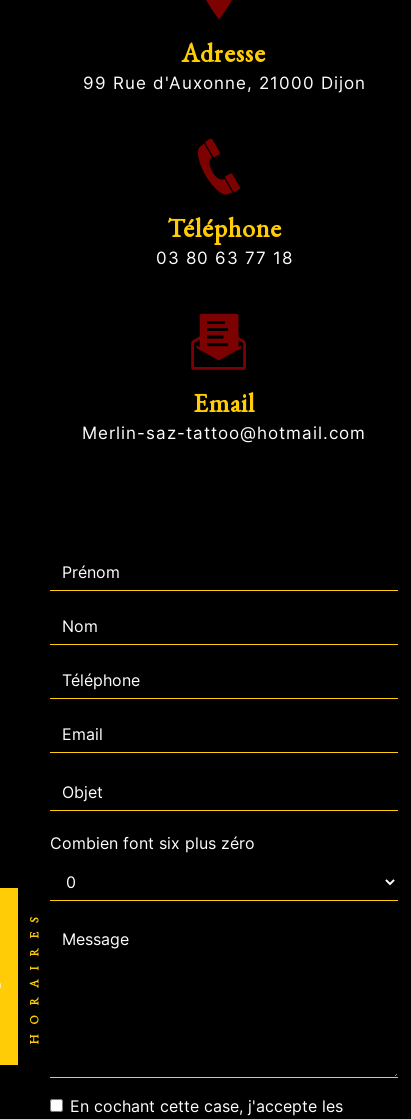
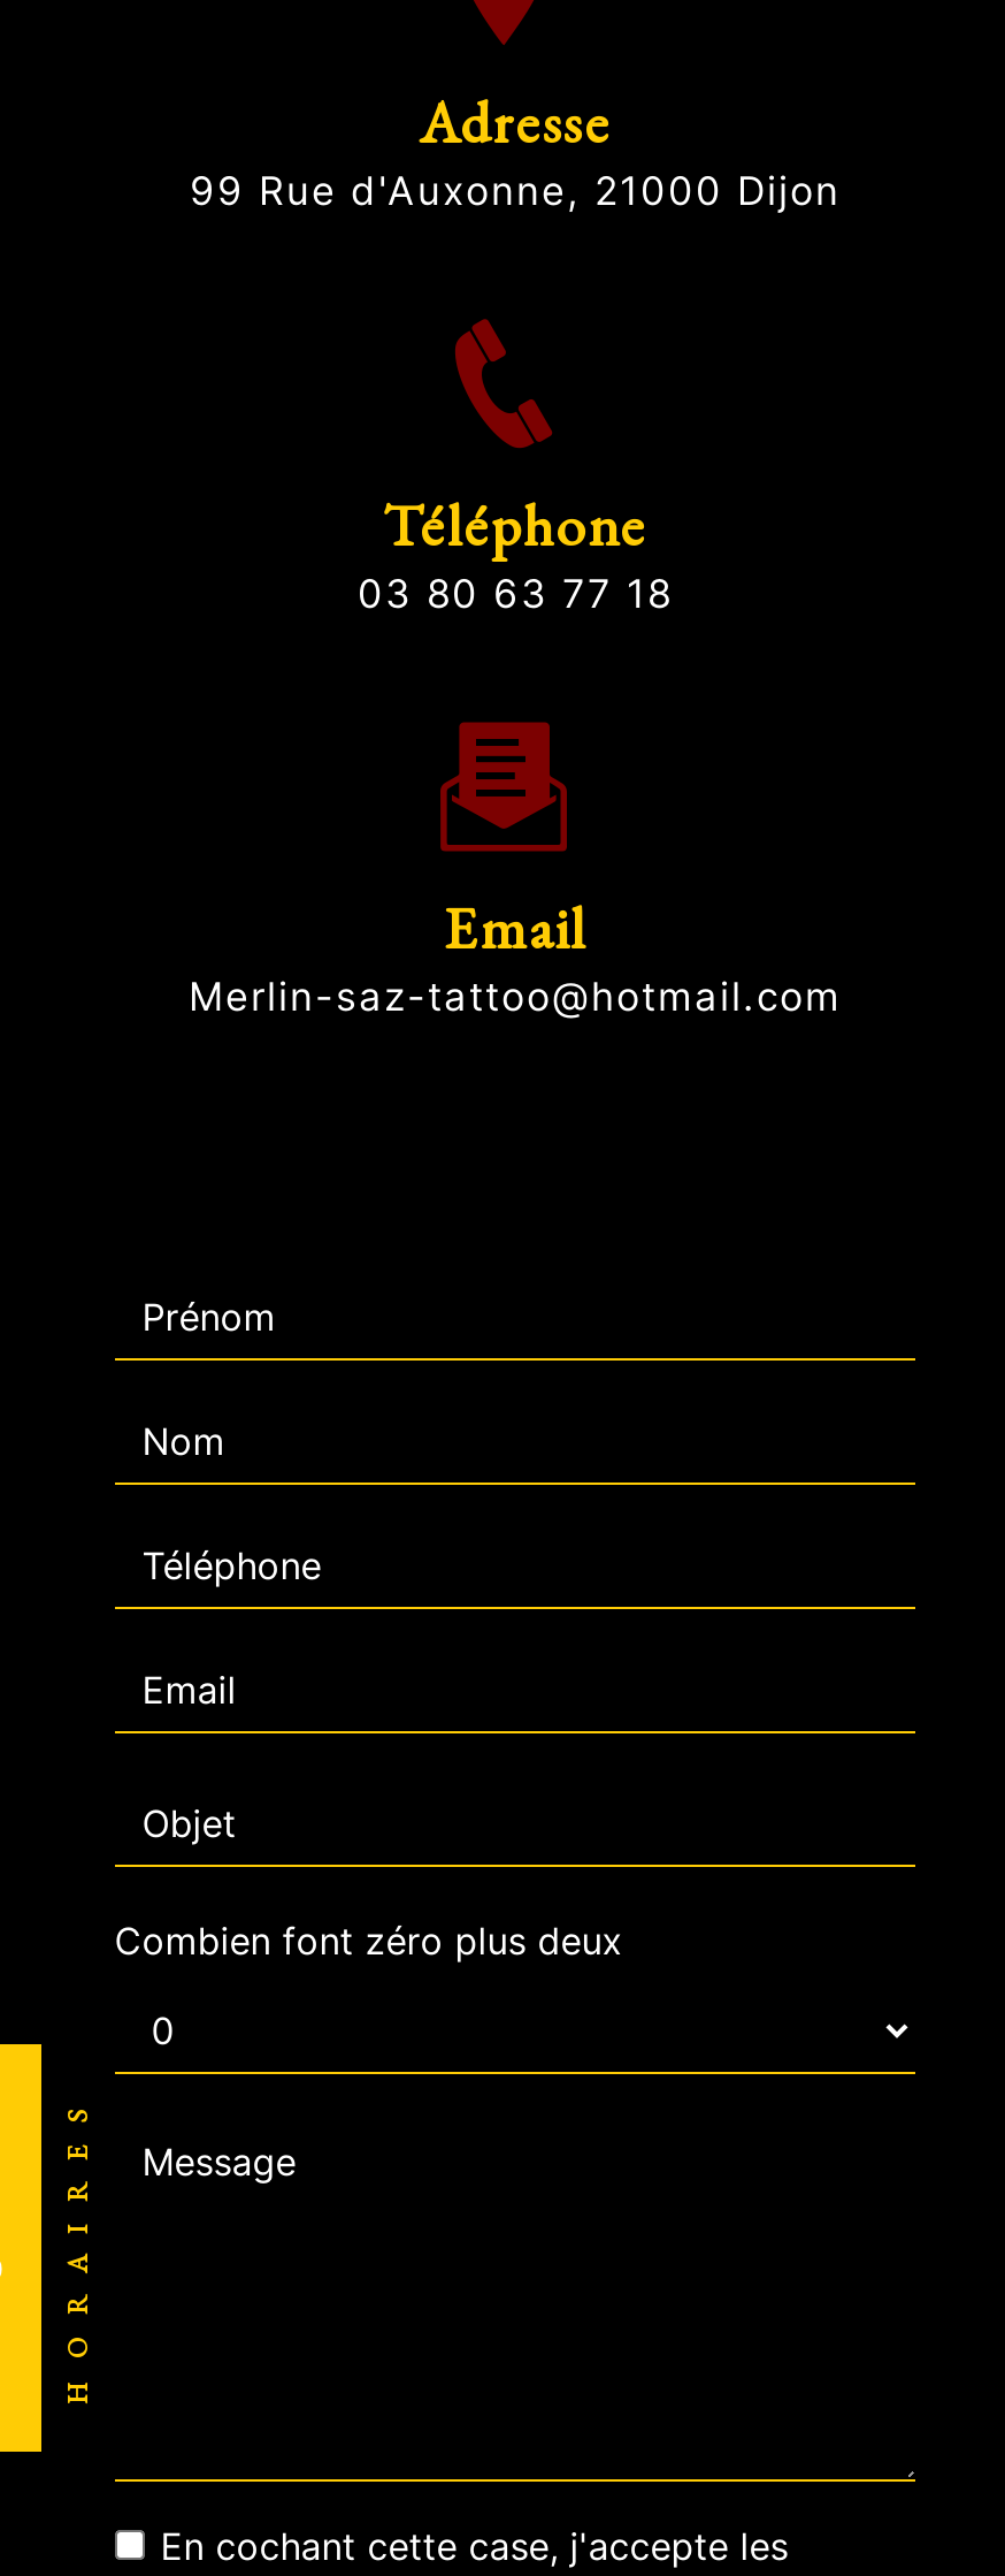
- Combien font six plus zéro
+ Combien font zéro plus deux
